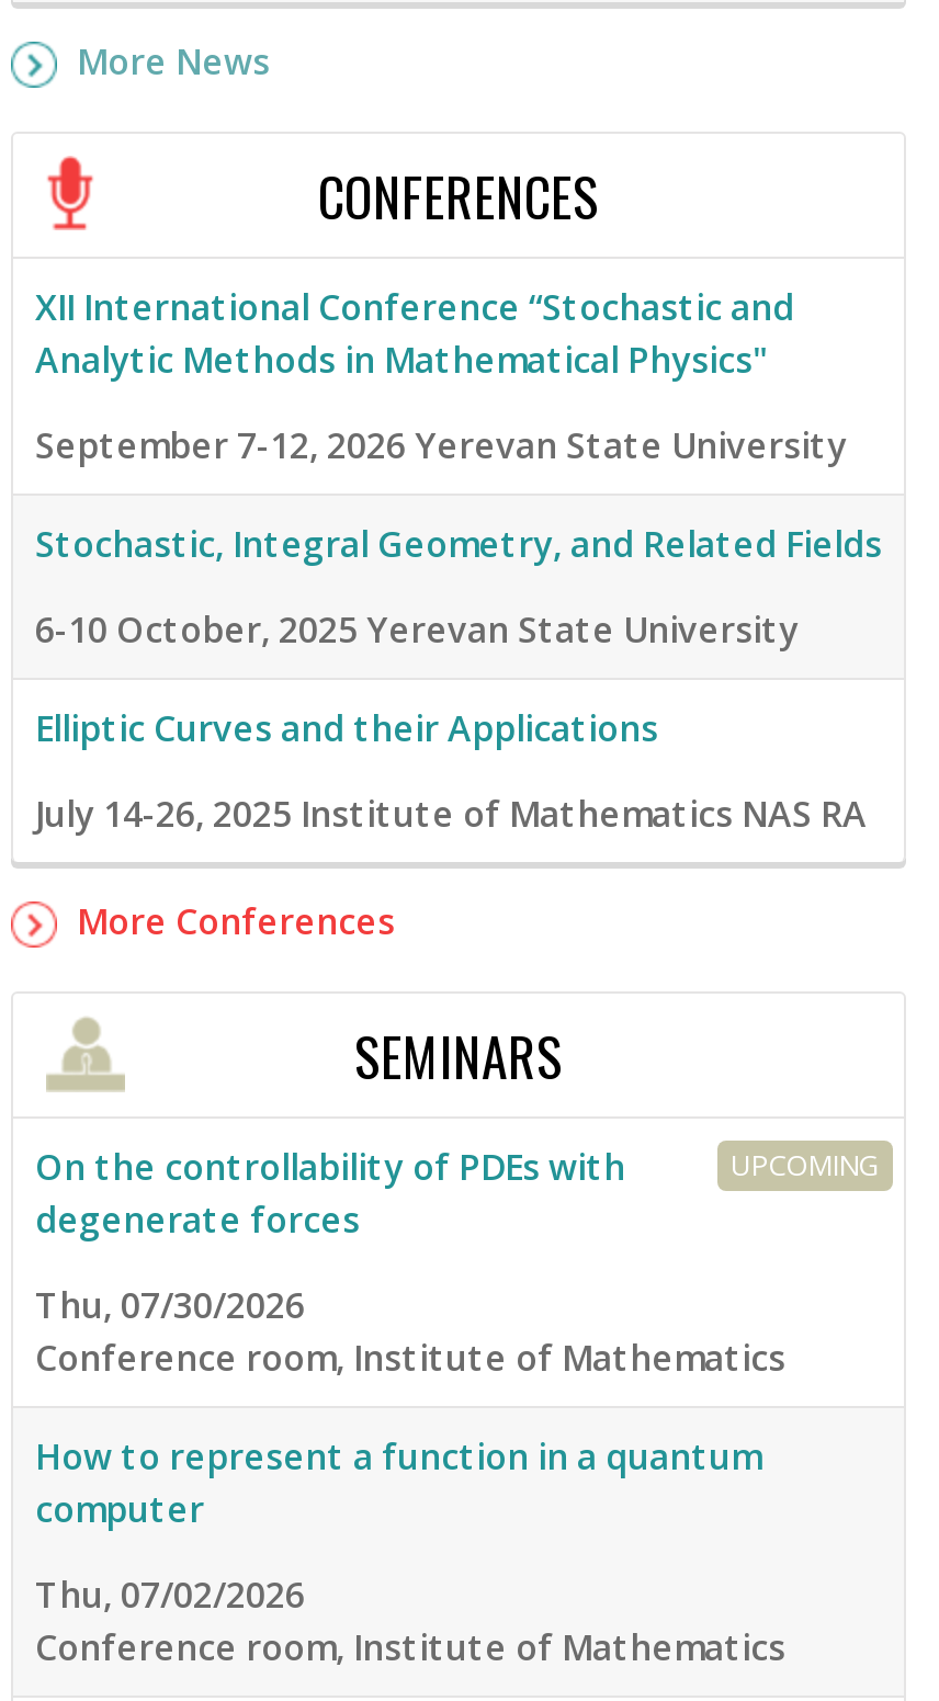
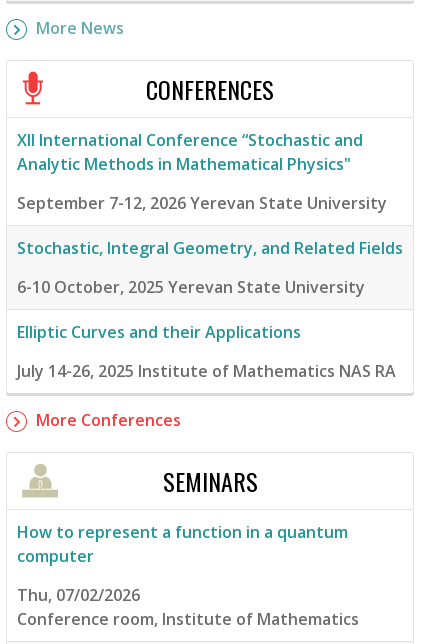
- UPCOMING
- On the controllability of PDEs with
- degenerate forces
- Thu, 07/30/2026
- Conference room, Institute of Mathematics
